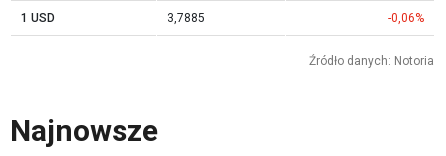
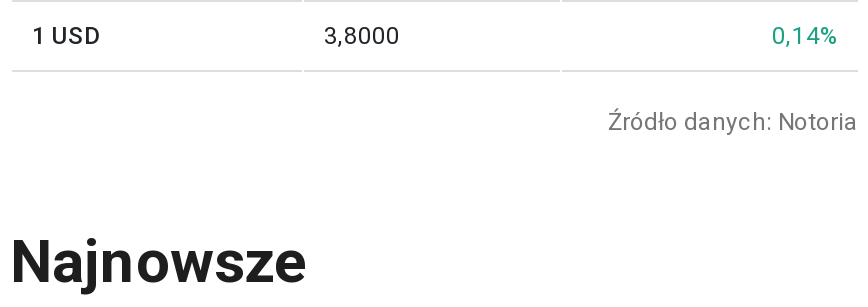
- 3,7885
+ 3,8000

- -0,06%
+ 0,14%
